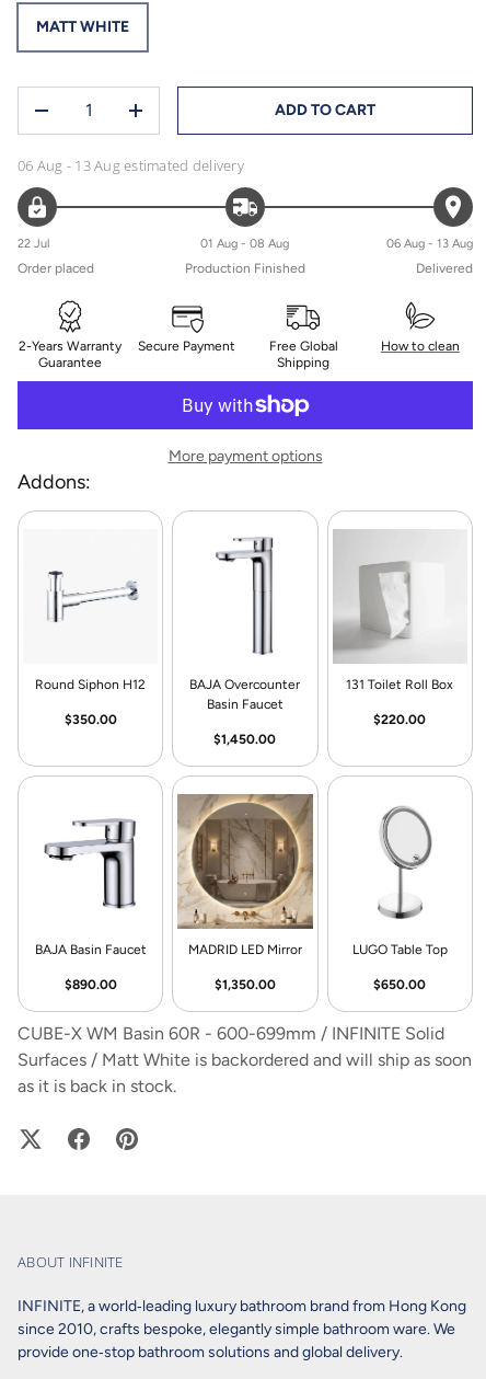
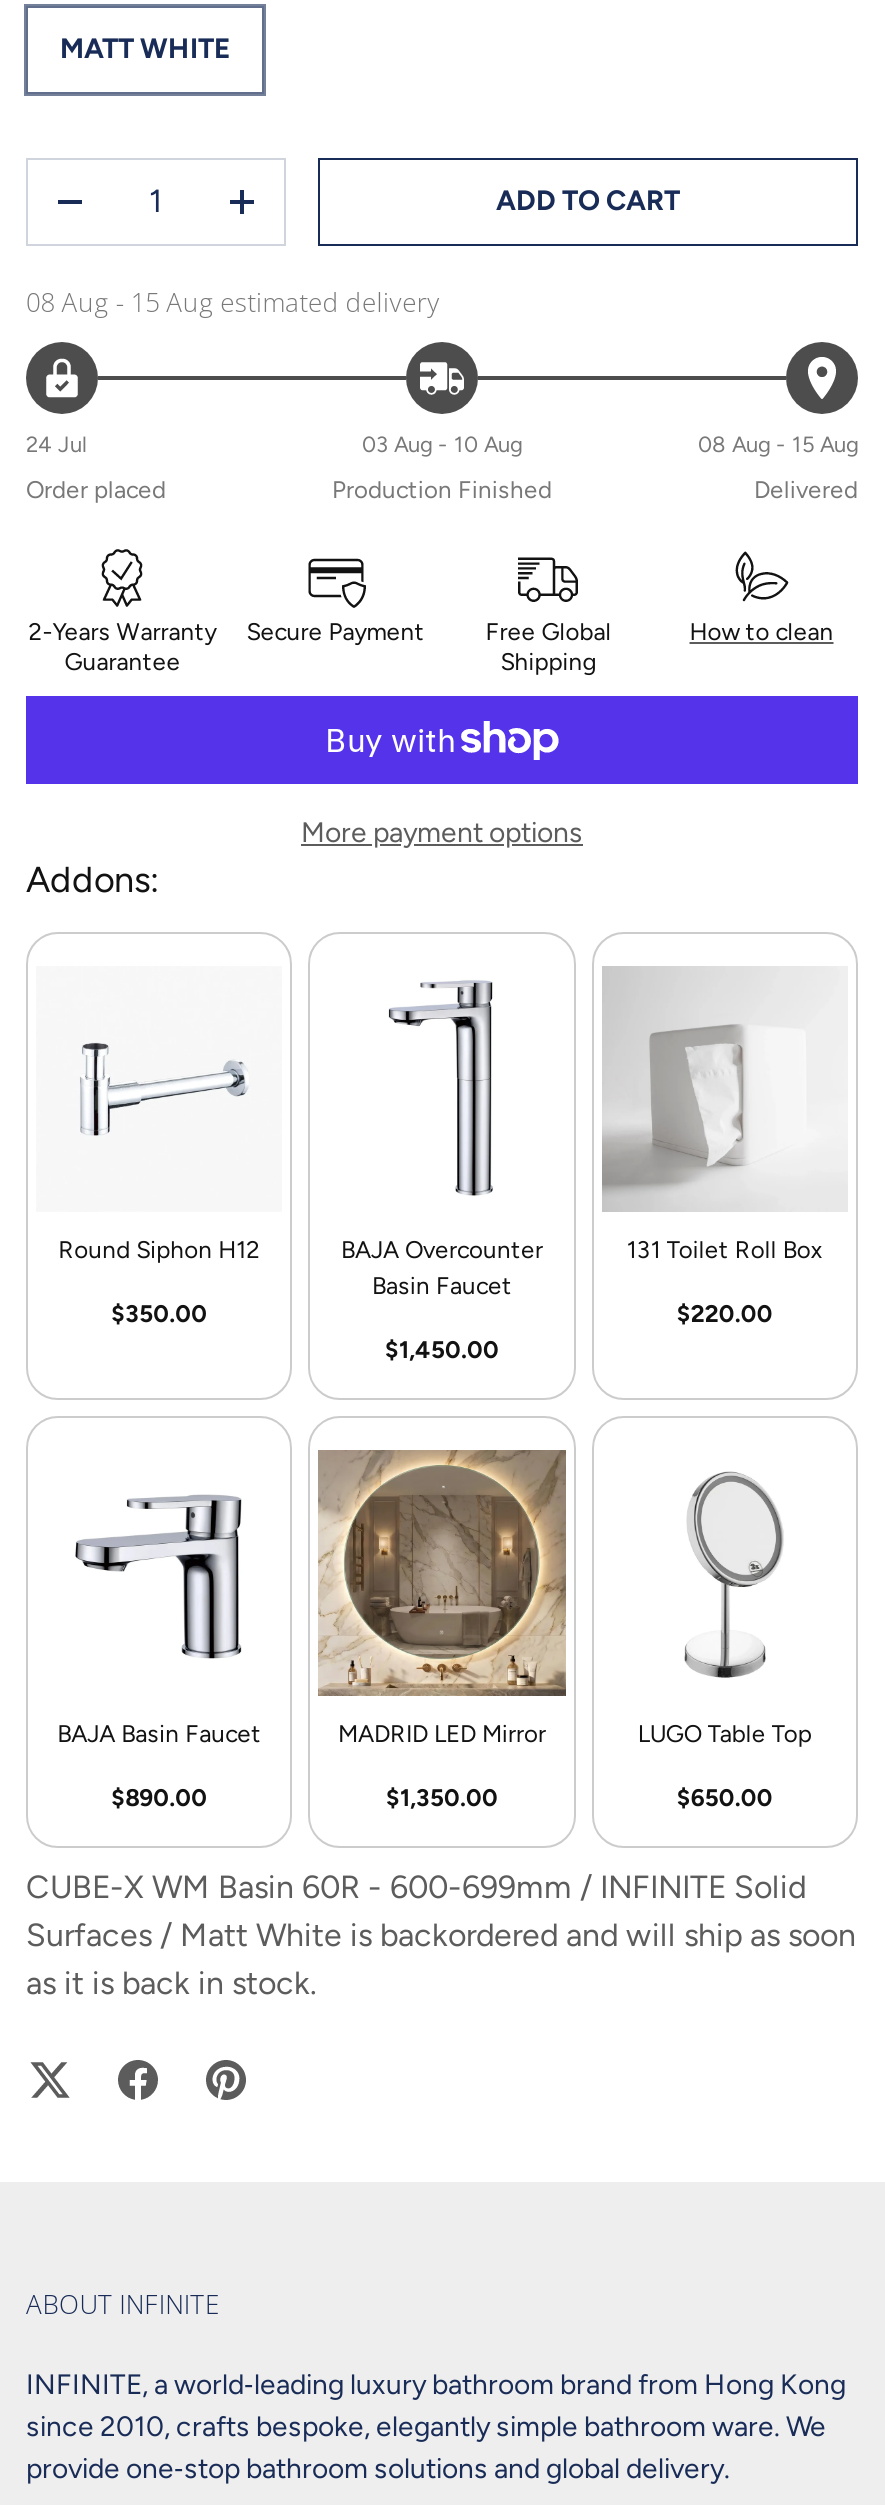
- 06 Aug - 13 Aug estimated delivery
+ 08 Aug - 15 Aug estimated delivery

- 22 Jul
+ 24 Jul

- 01 Aug - 08 Aug
+ 03 Aug - 10 Aug

- 06 Aug - 13 Aug
+ 08 Aug - 15 Aug
